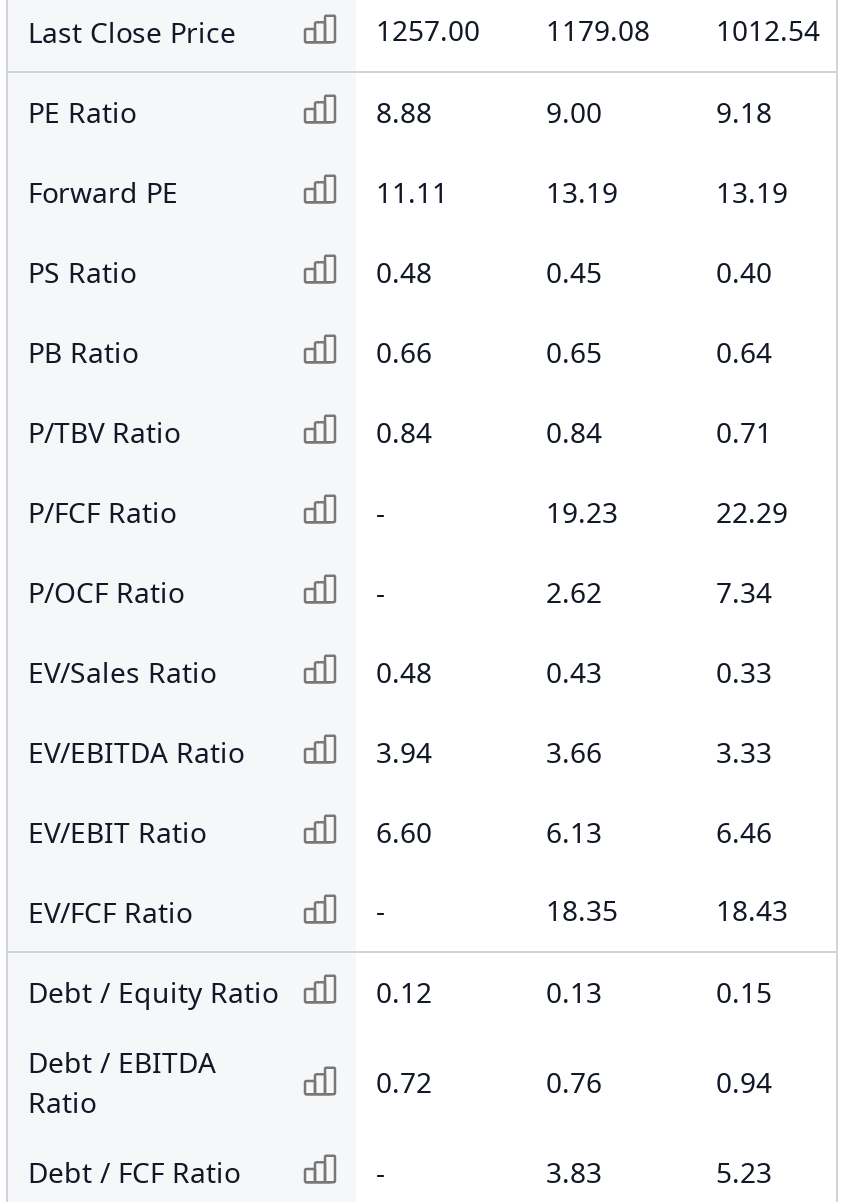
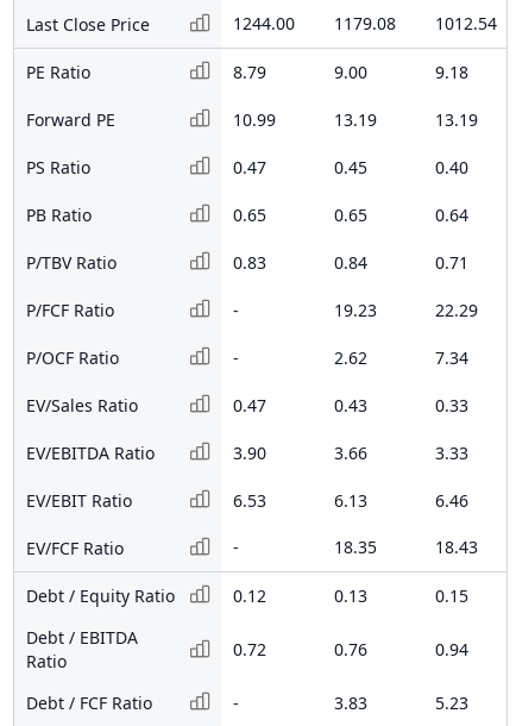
- 1257.00 1179.08 1012.54
+ 1244.00 1179.08 1012.54

- 8.88
+ 8.79

- 11.11
+ 10.99

- 0.48
+ 0.47

- 0.66
+ 0.65

- 0.84
+ 0.83

- 0.48
+ 0.47

- 3.94
+ 3.90

- 6.60
+ 6.53
